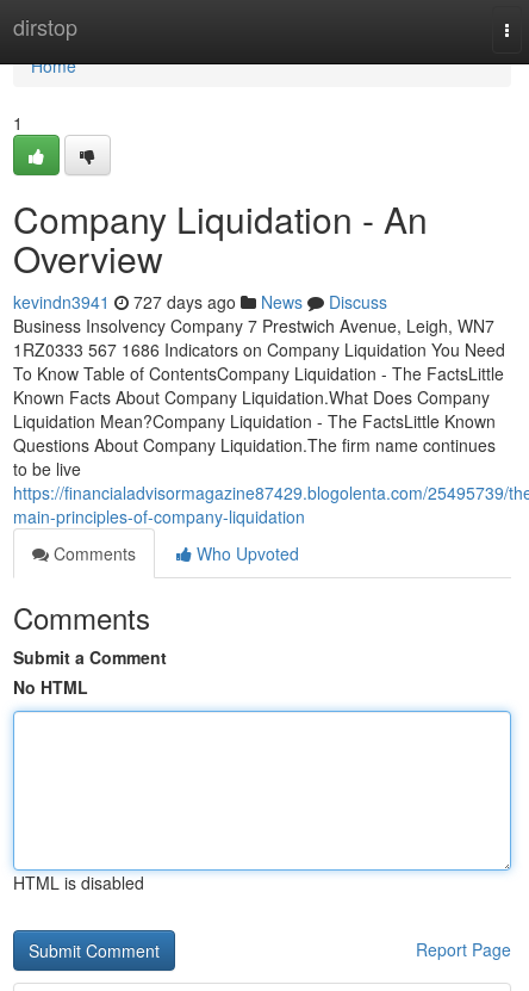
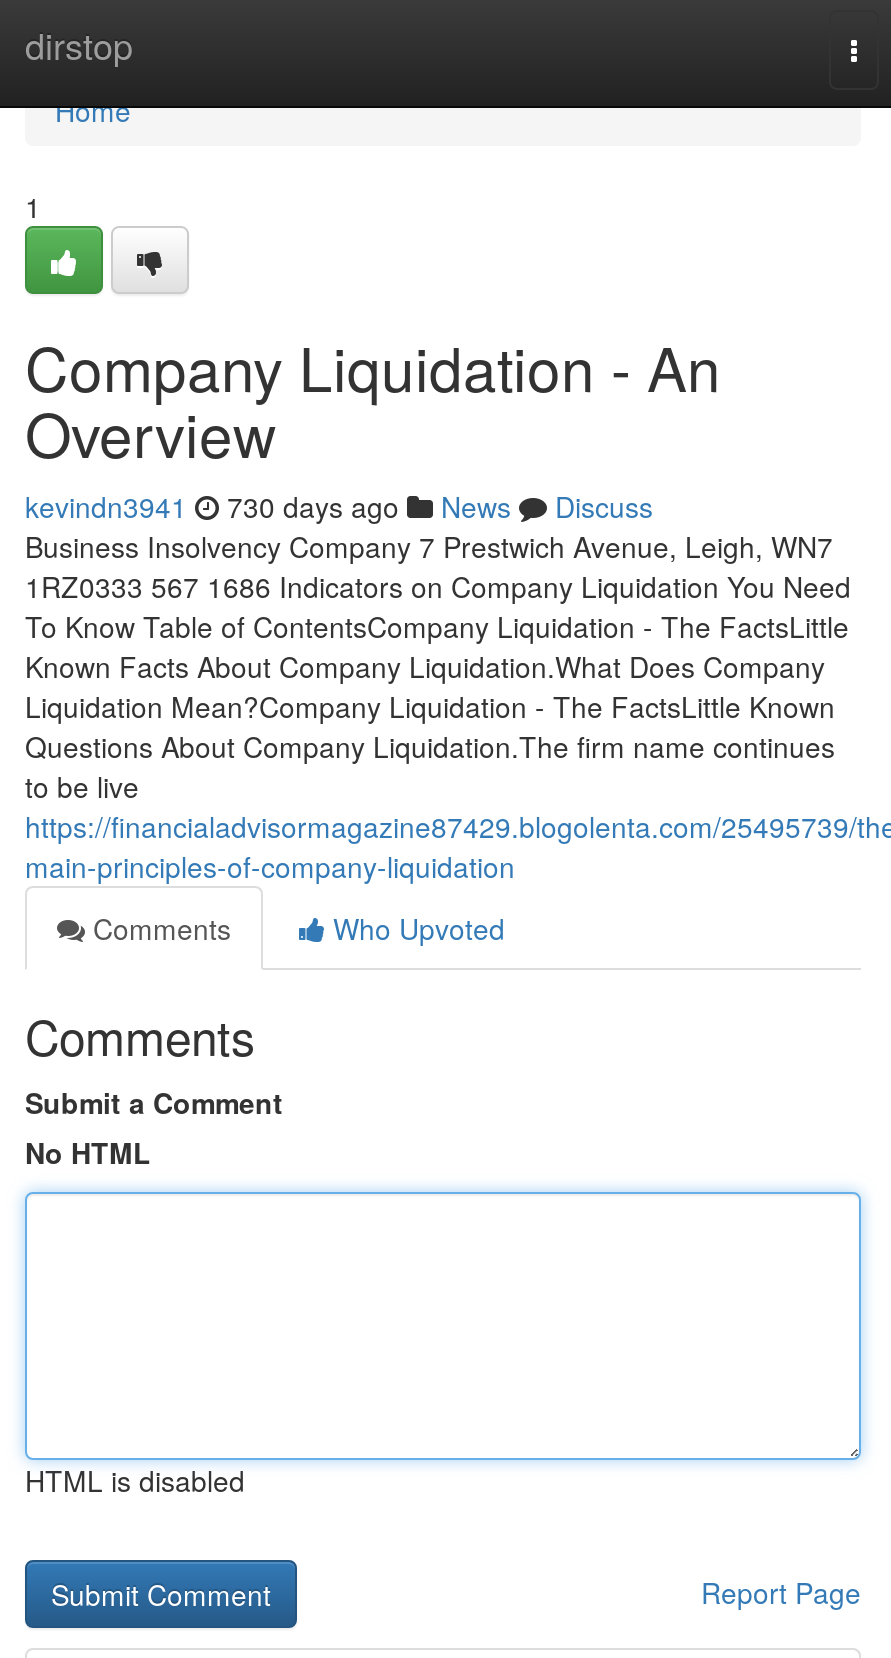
- kevindn3941 727 days ago News Discuss
+ kevindn3941 730 days ago News Discuss
